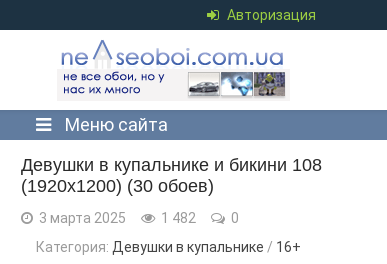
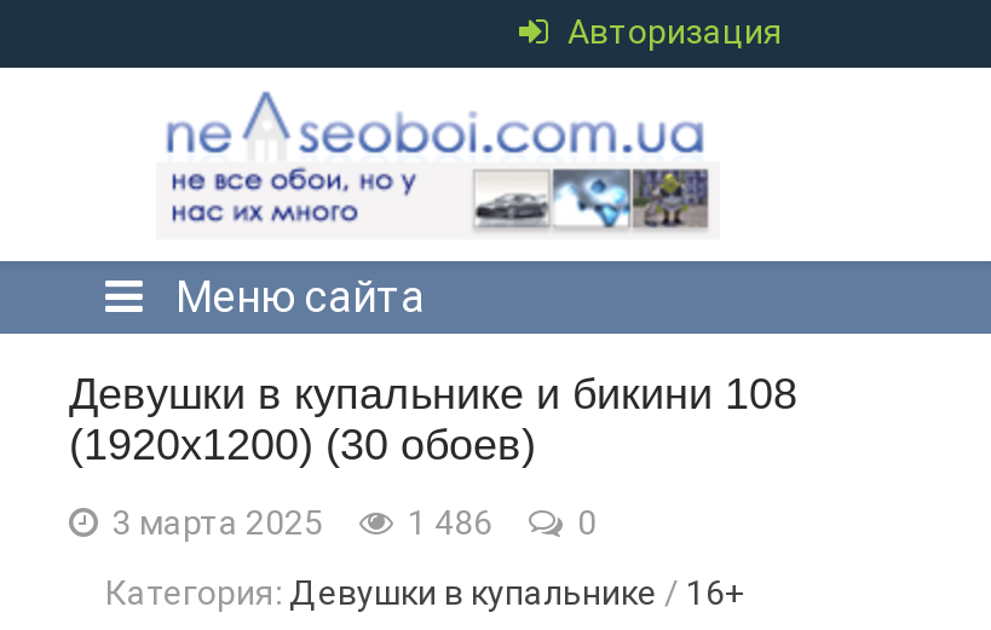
- 1 482
+ 1 486
